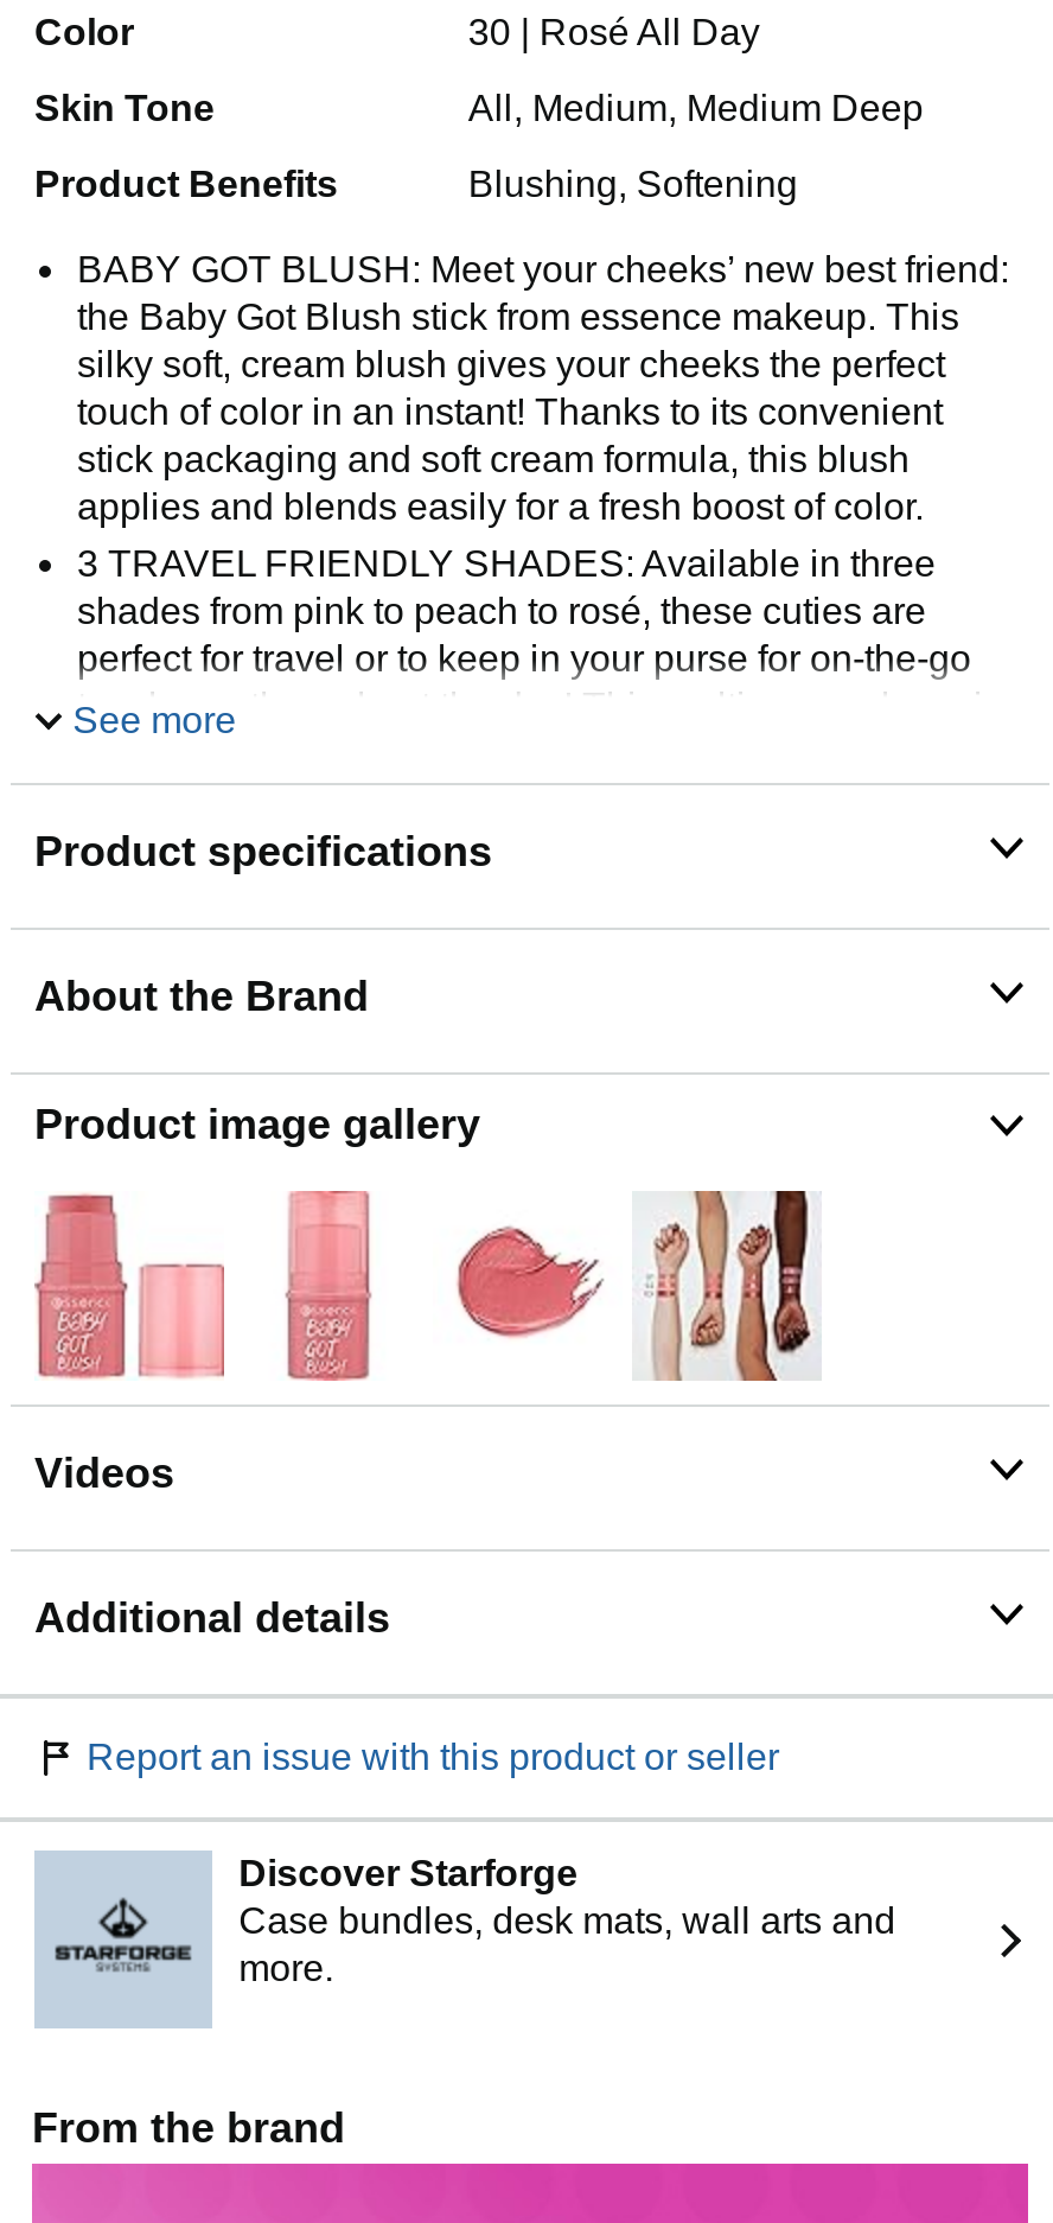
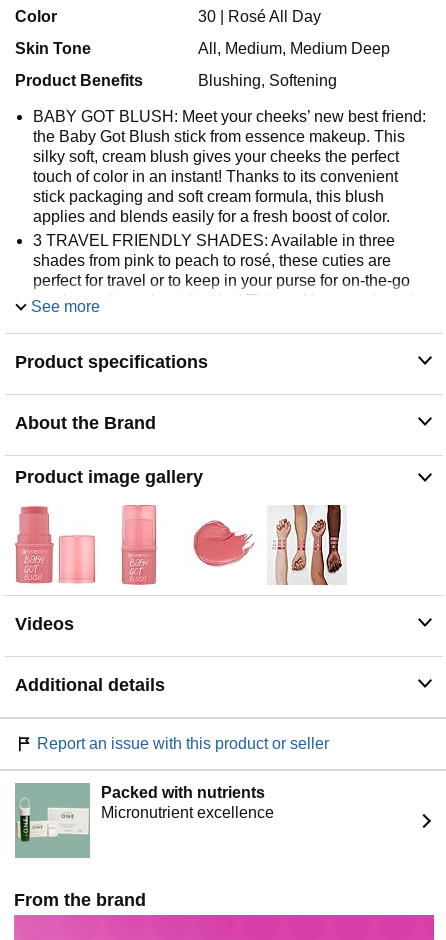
- [image]
- Discover Starforge
- Case bundles, desk mats, wall arts and
- more.
+ [image]
+ Packed with nutrients
+ Micronutrient excellence
